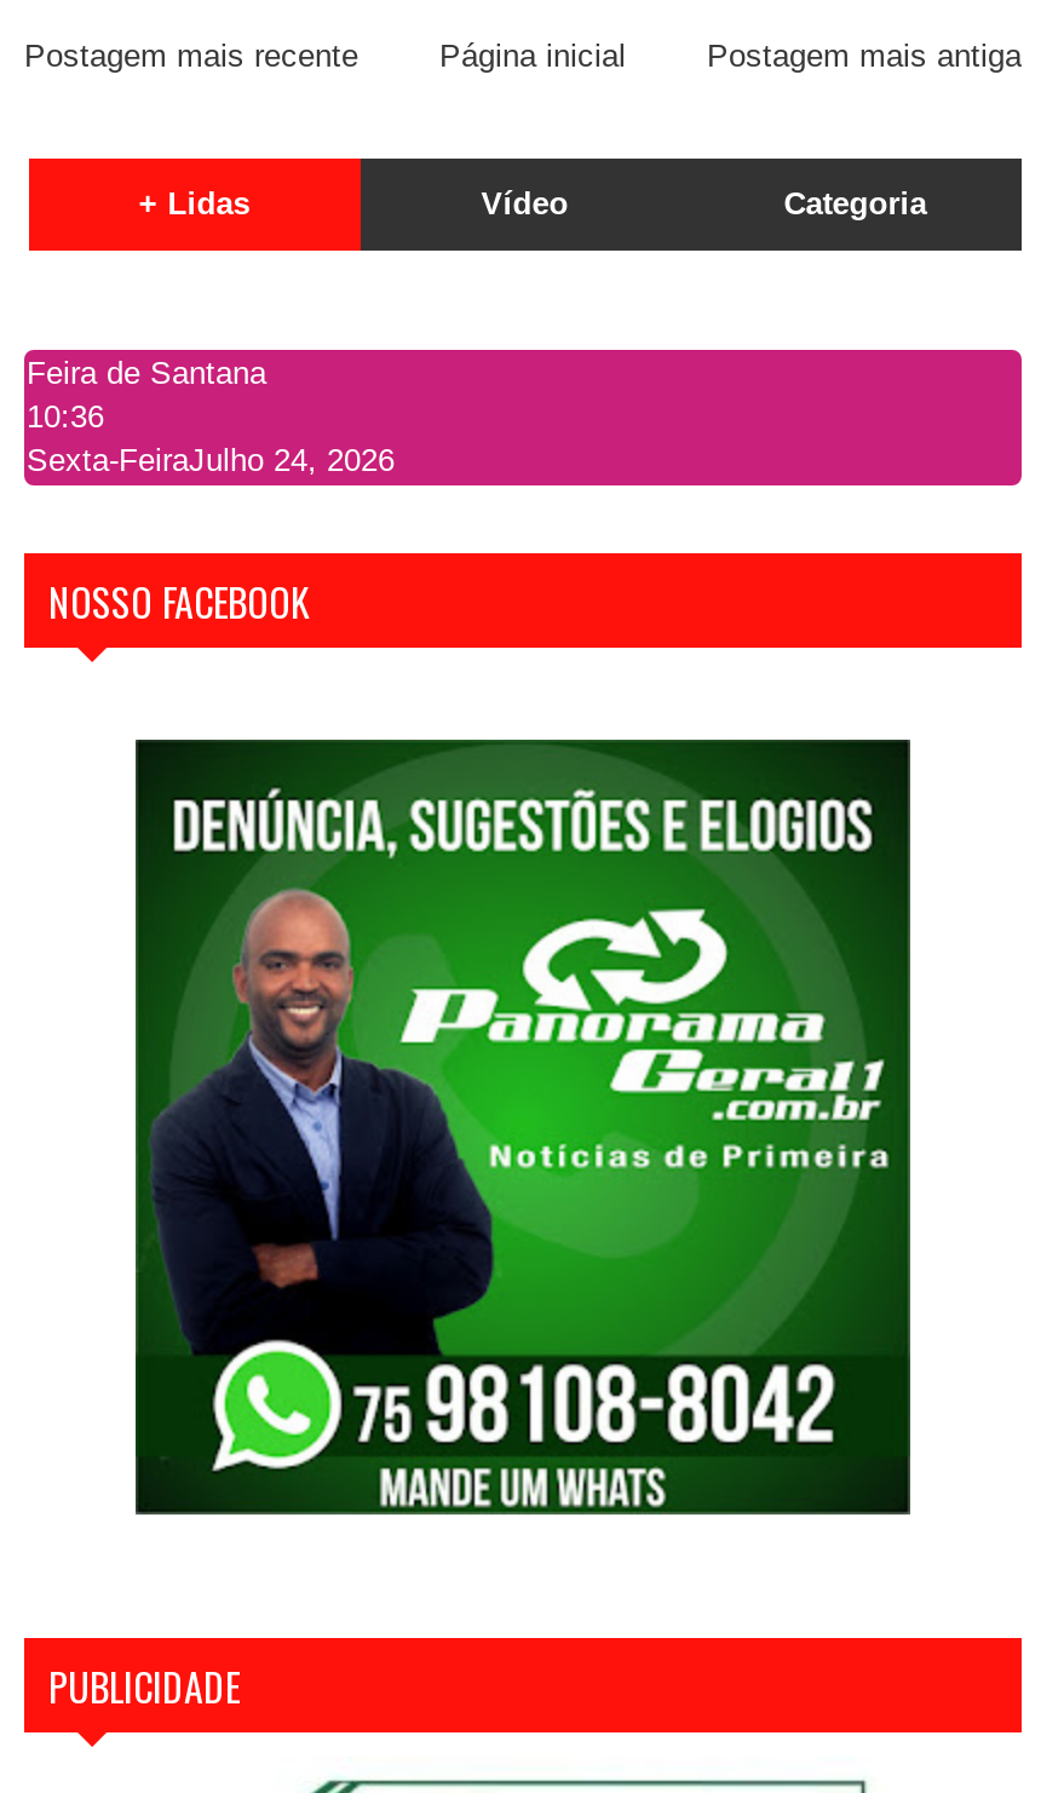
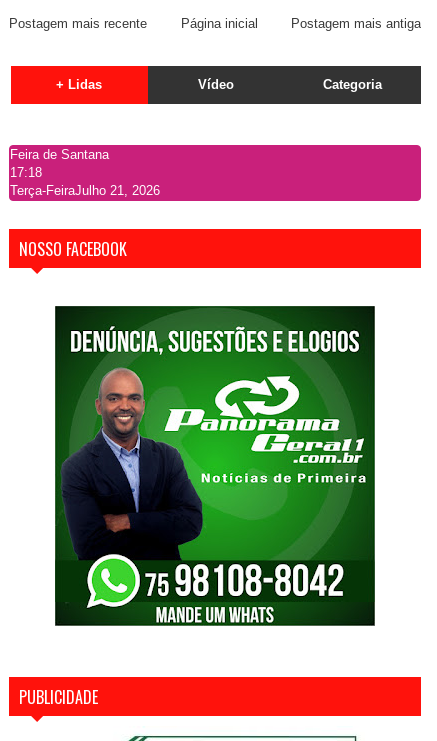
- 10:36
+ 17:18

- Sexta-FeiraJulho 24, 2026
+ Terça-FeiraJulho 21, 2026
